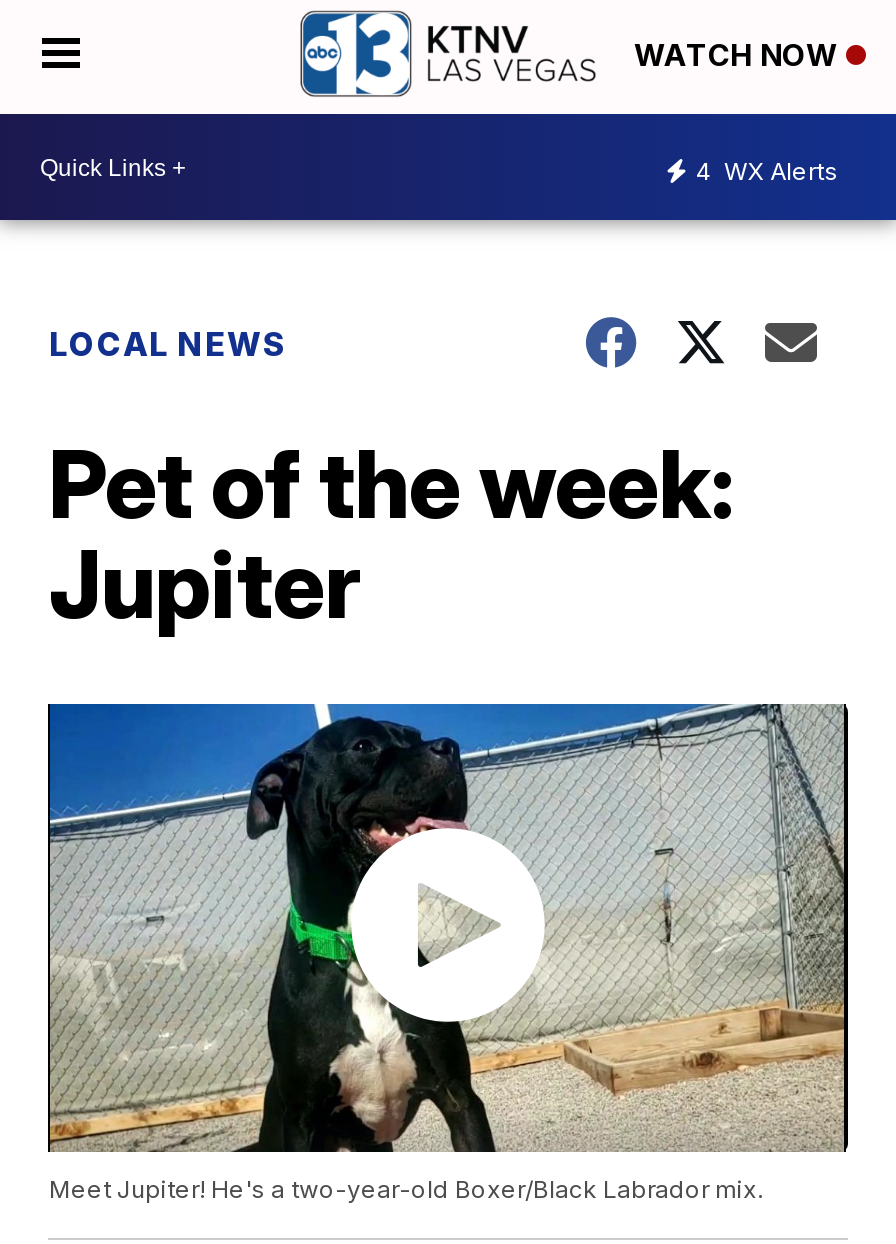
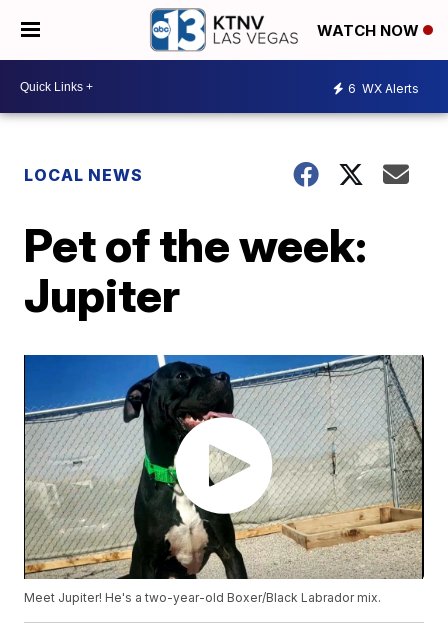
- 4 WX Alerts
+ 6 WX Alerts
